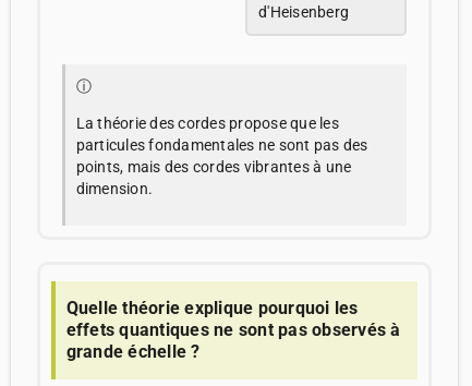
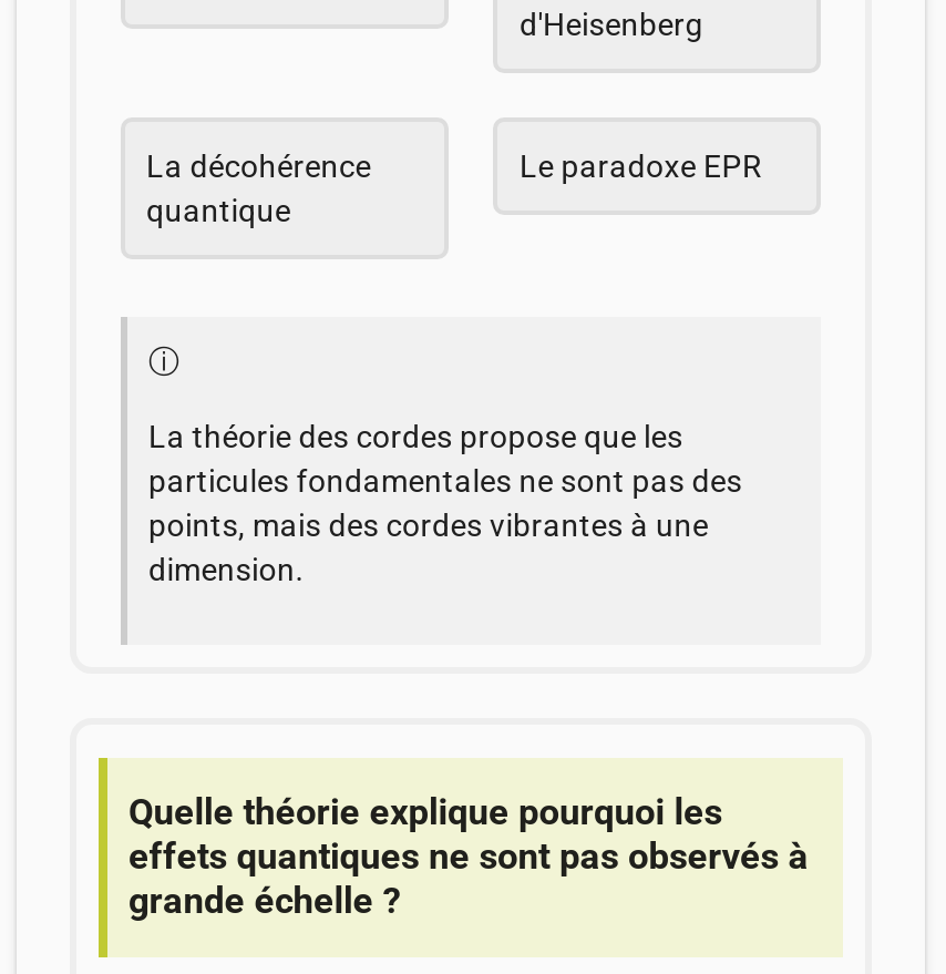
+ La décohérence
+ quantique

+ Le paradoxe EPR
